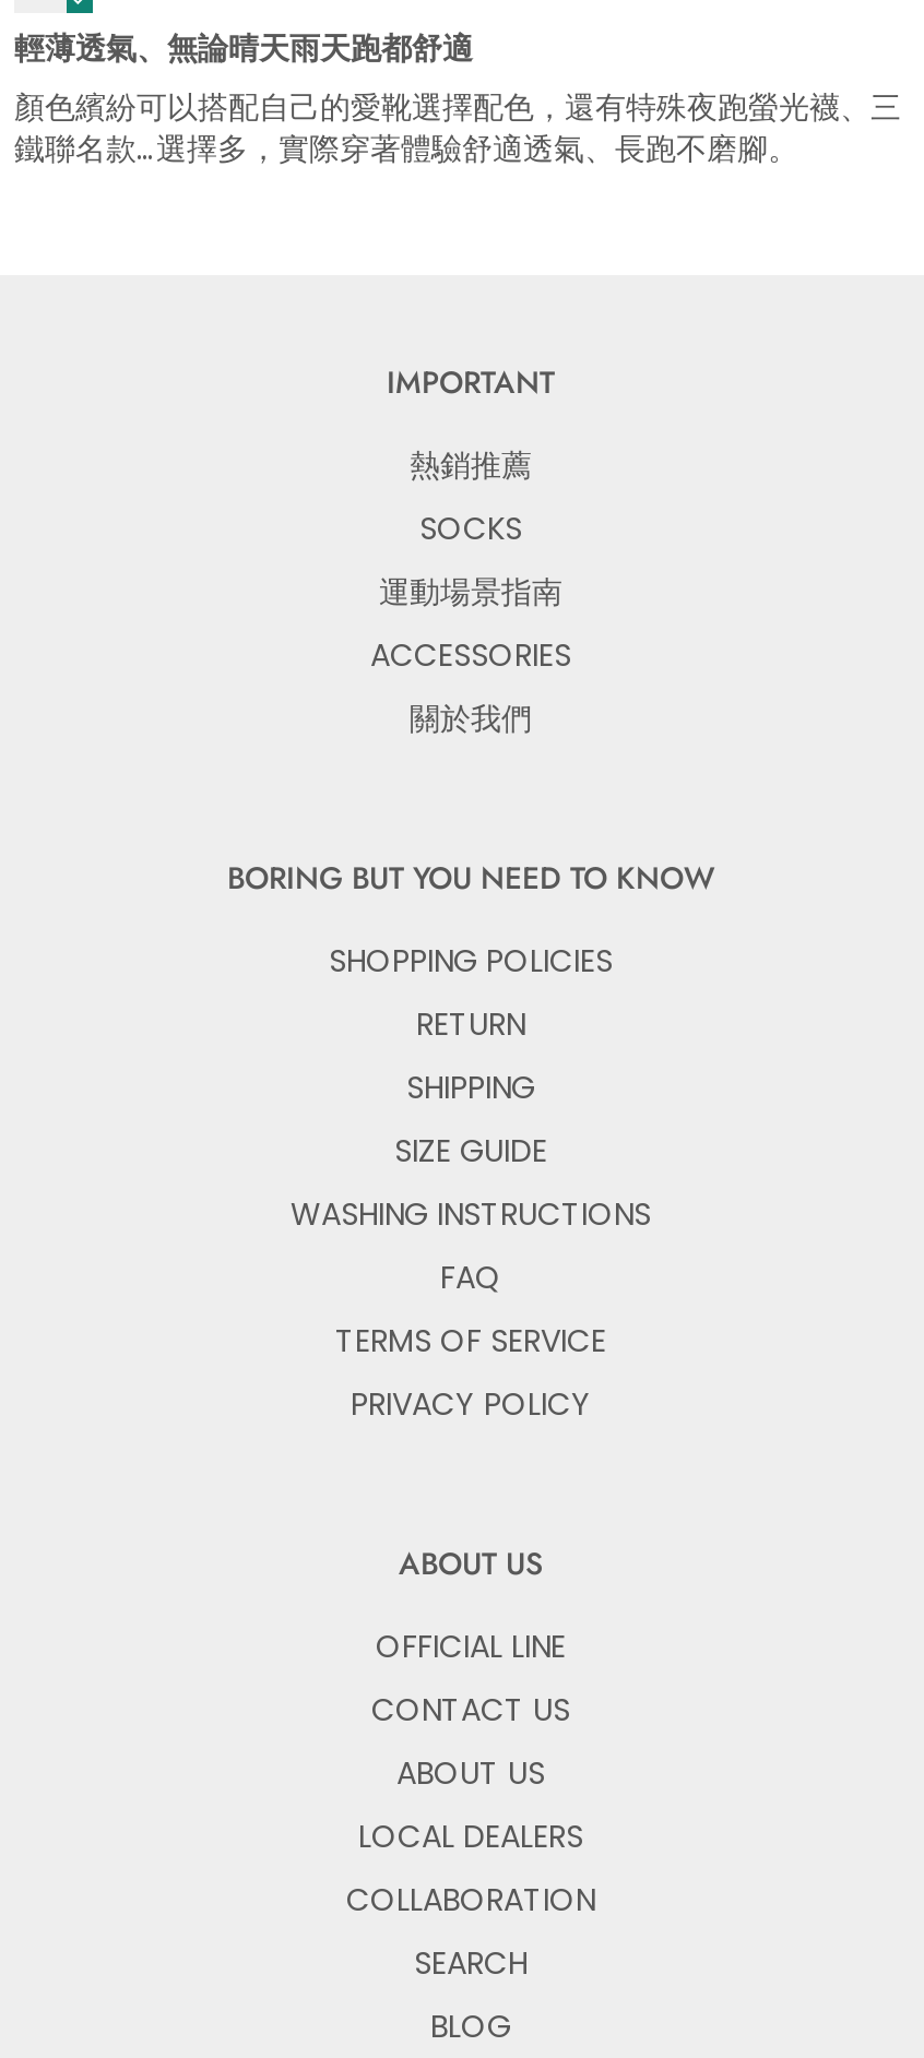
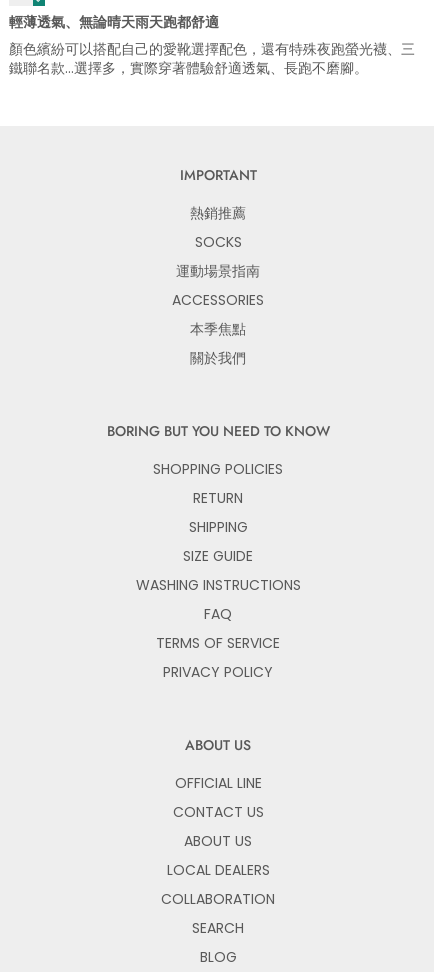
+ 本季焦點
